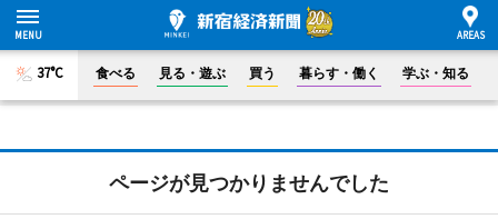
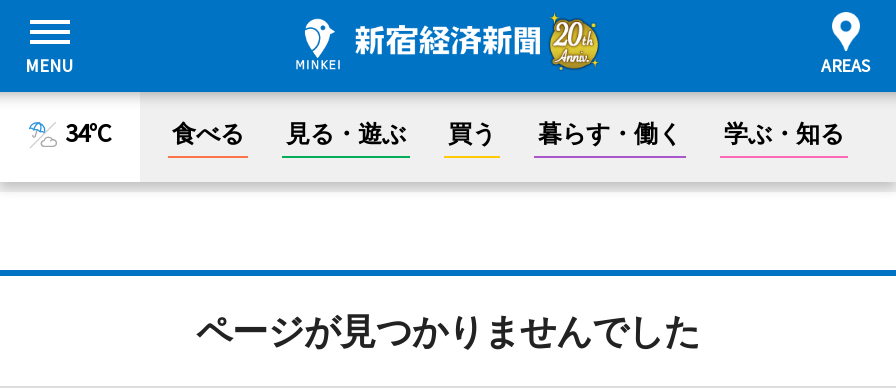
- 37°C 食べる 見る・遊ぶ 買う 暮らす・働く 学ぶ・知る
+ 34°C 食べる 見る・遊ぶ 買う 暮らす・働く 学ぶ・知る
